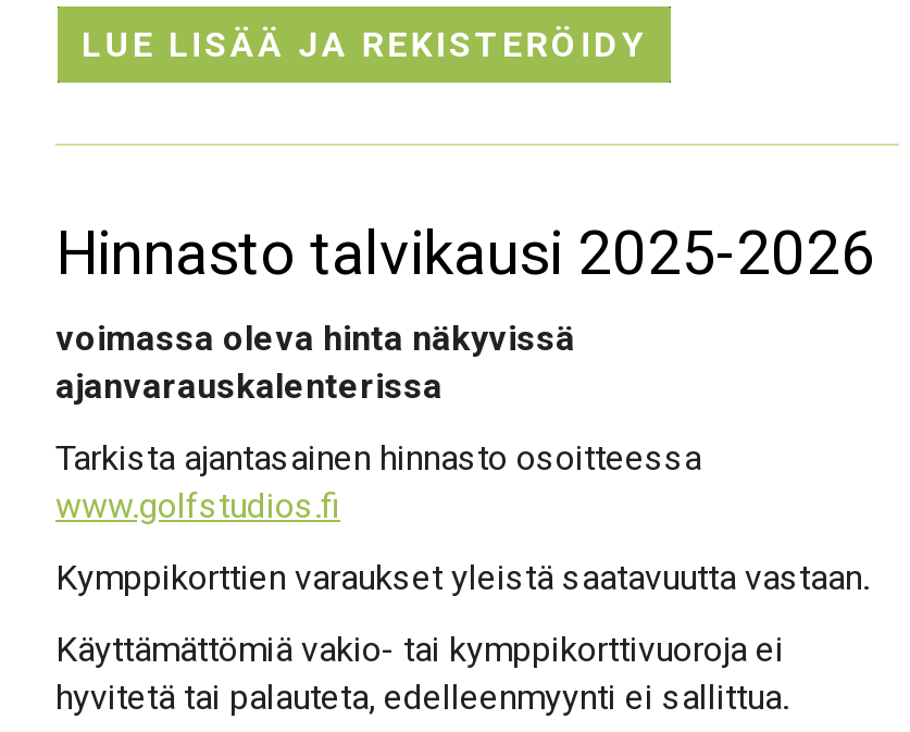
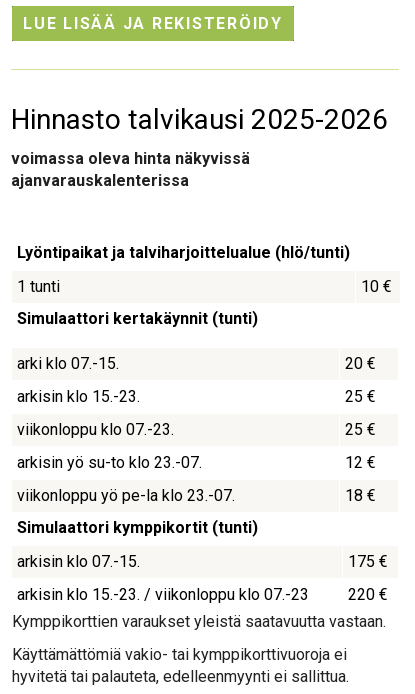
- Tarkista ajantasainen hinnasto osoitteessa
- www.golfstudios.fi
+ Lyöntipaikat ja talviharjoittelualue (hlö/tunti)
+ 1 tunti
+ 10 €
+ Simulaattori kertakäynnit (tunti)
+ arki klo 07.-15.
+ 20 €
+ arkisin klo 15.-23.
+ 25 €
+ viikonloppu klo 07.-23.
+ 25 €
+ arkisin yö su-to klo 23.-07.
+ 12 €
+ viikonloppu yö pe-la klo 23.-07.
+ 18 €
+ Simulaattori kymppikortit (tunti)
+ arkisin klo 07.-15.
+ 175 €
+ arkisin klo 15.-23. / viikonloppu klo 07.-23
+ 220 €
